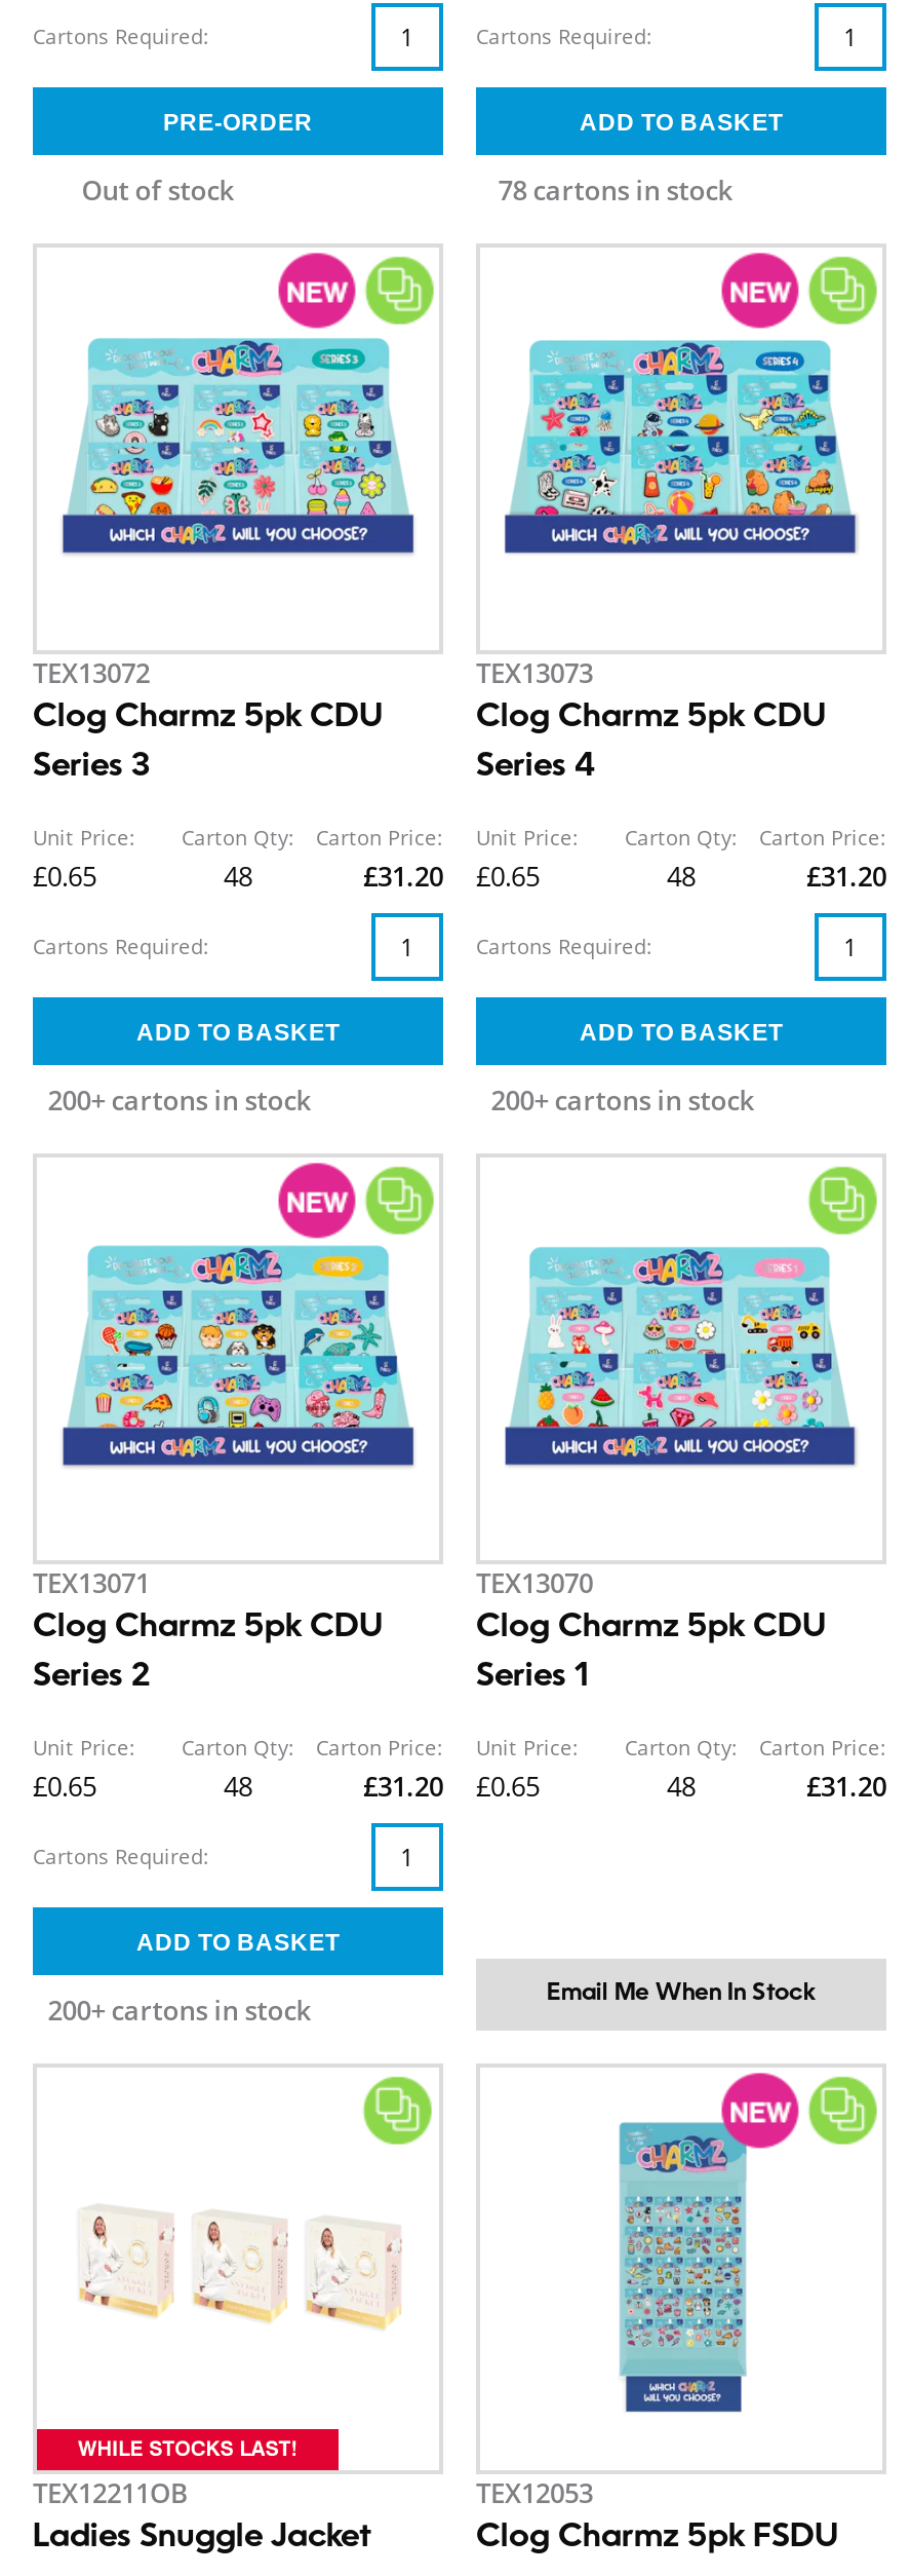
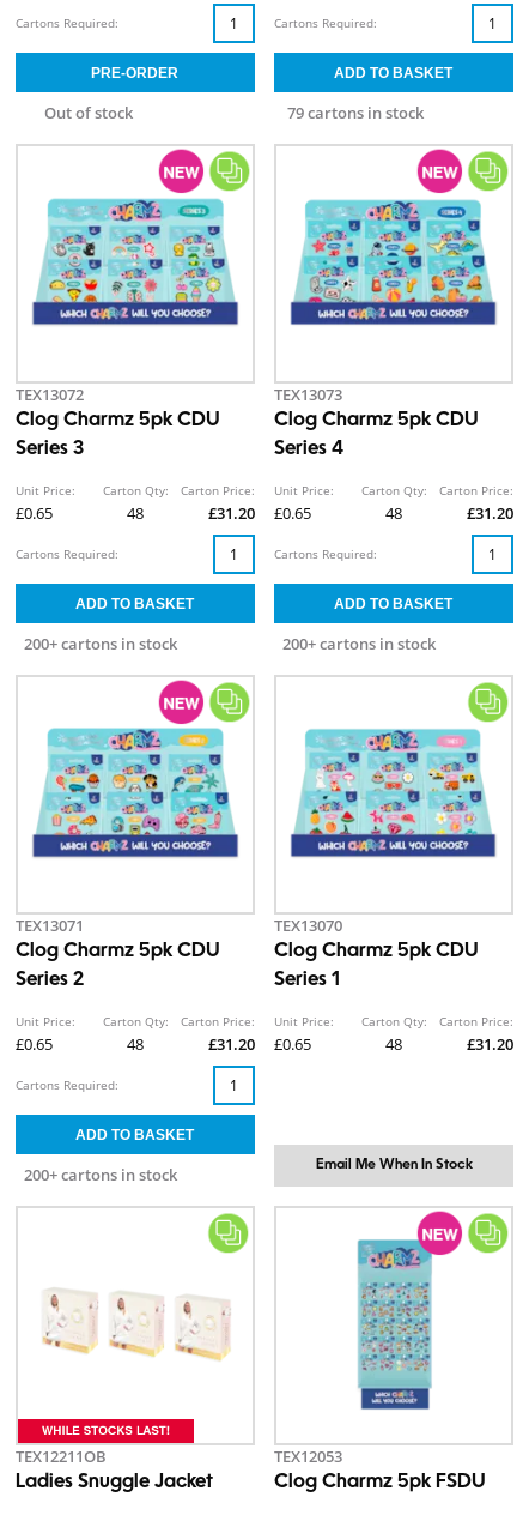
- 78 cartons in stock
+ 79 cartons in stock
